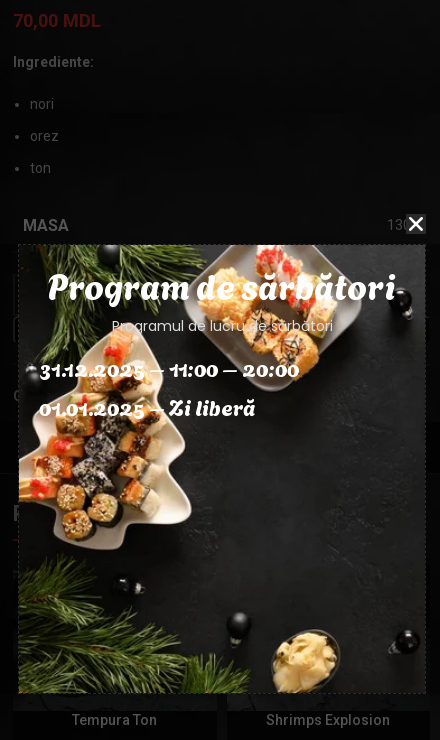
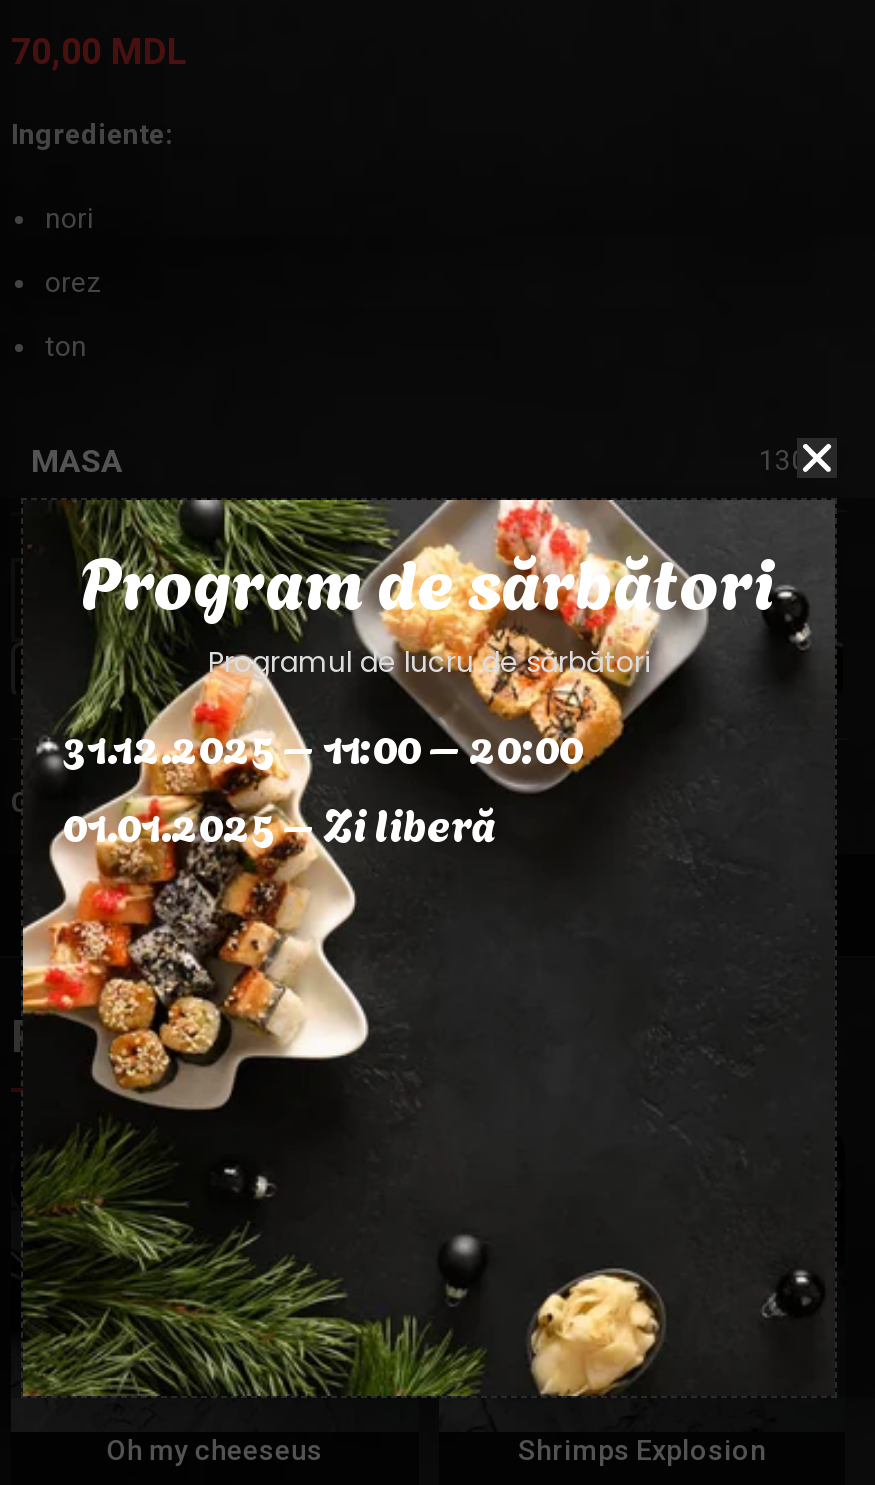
- Tempura Ton
+ Oh my cheeseus
